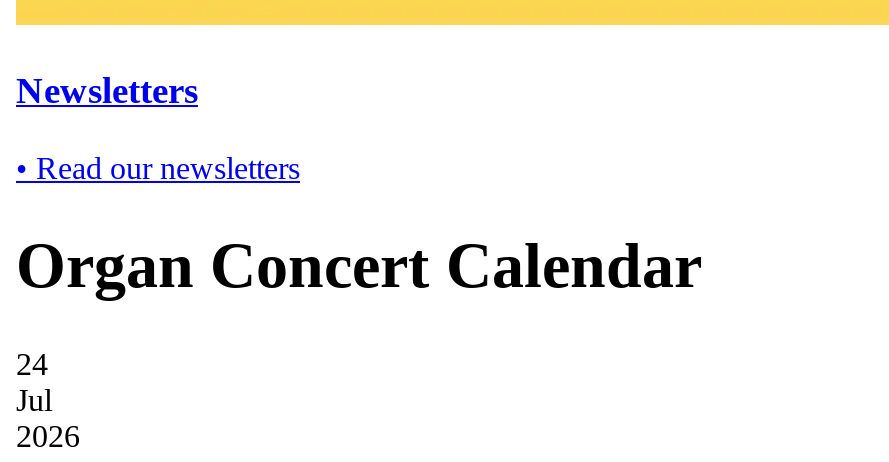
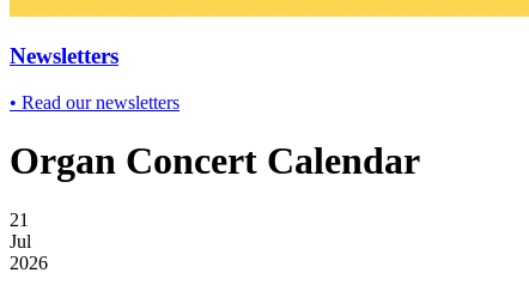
- 24
+ 21
